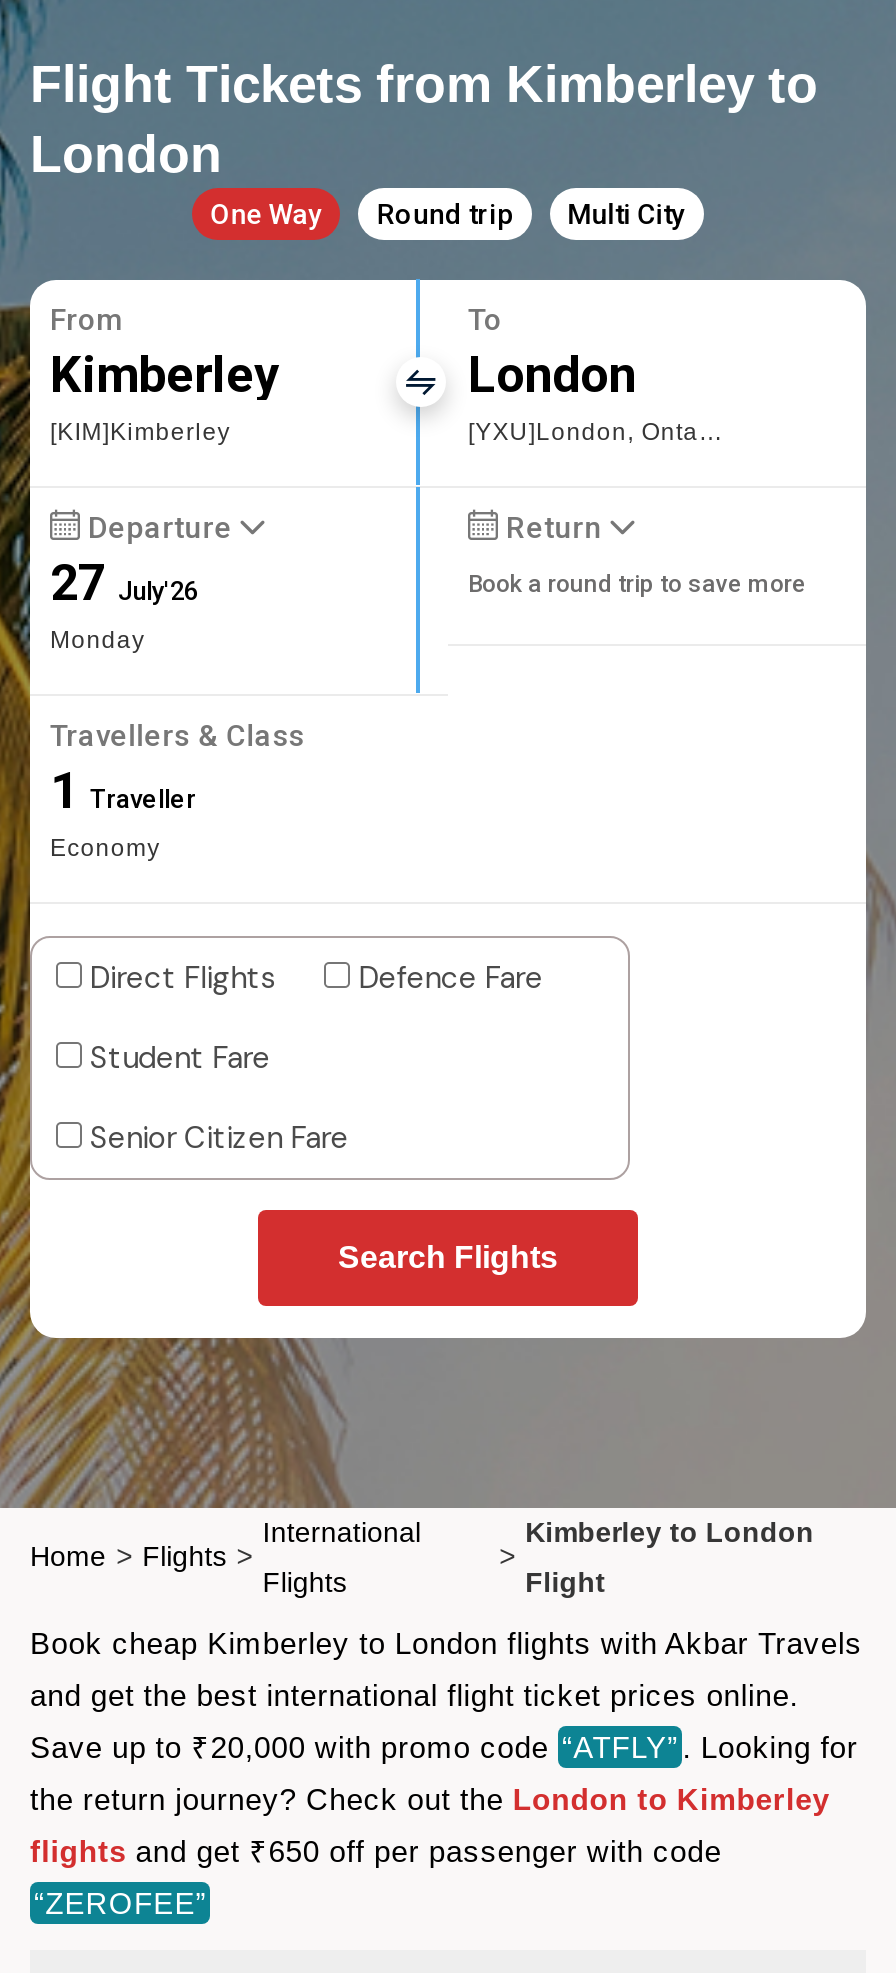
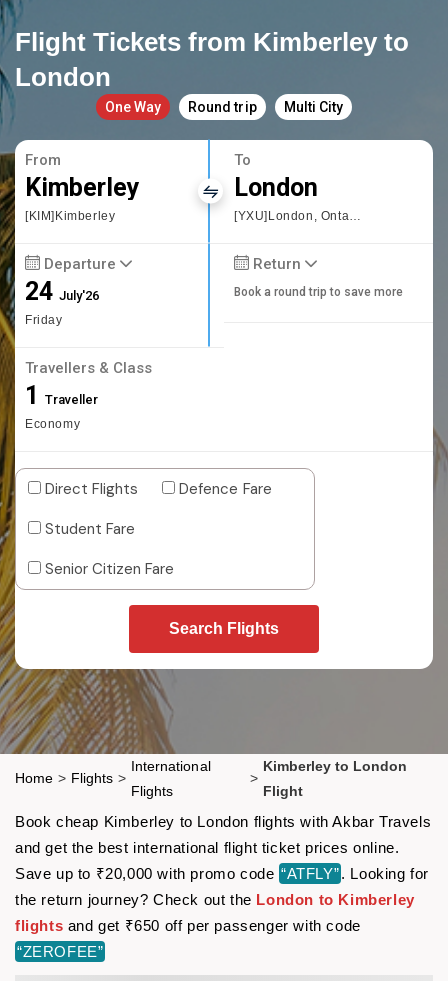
- 27 July'26
- Monday
+ 24 July'26
+ Friday
